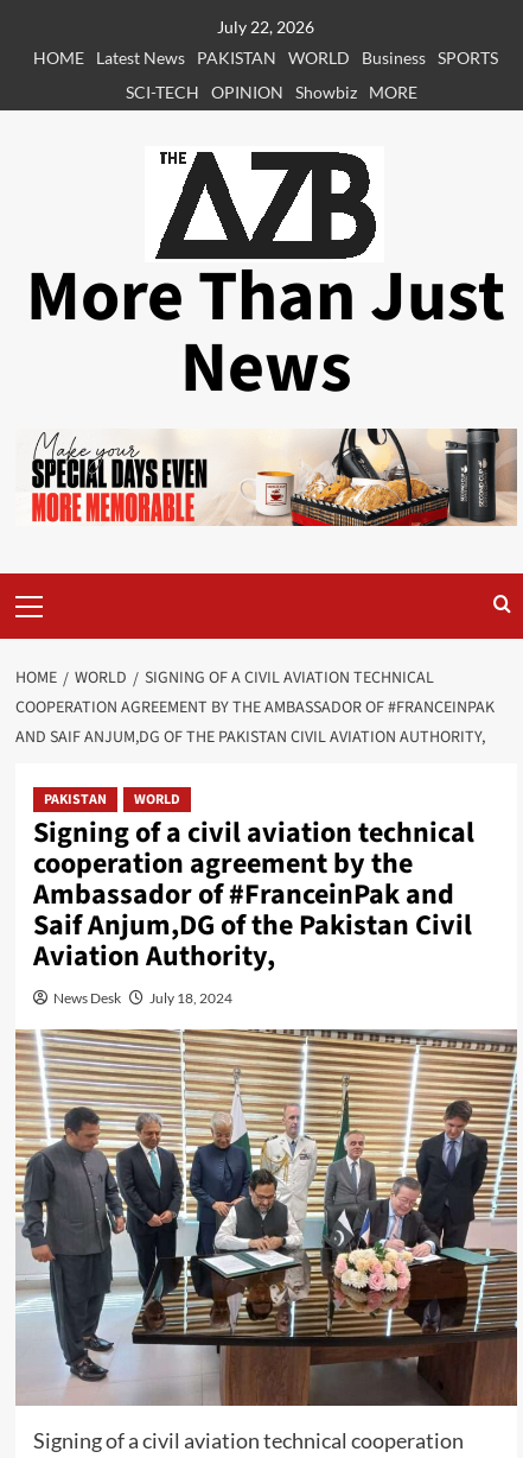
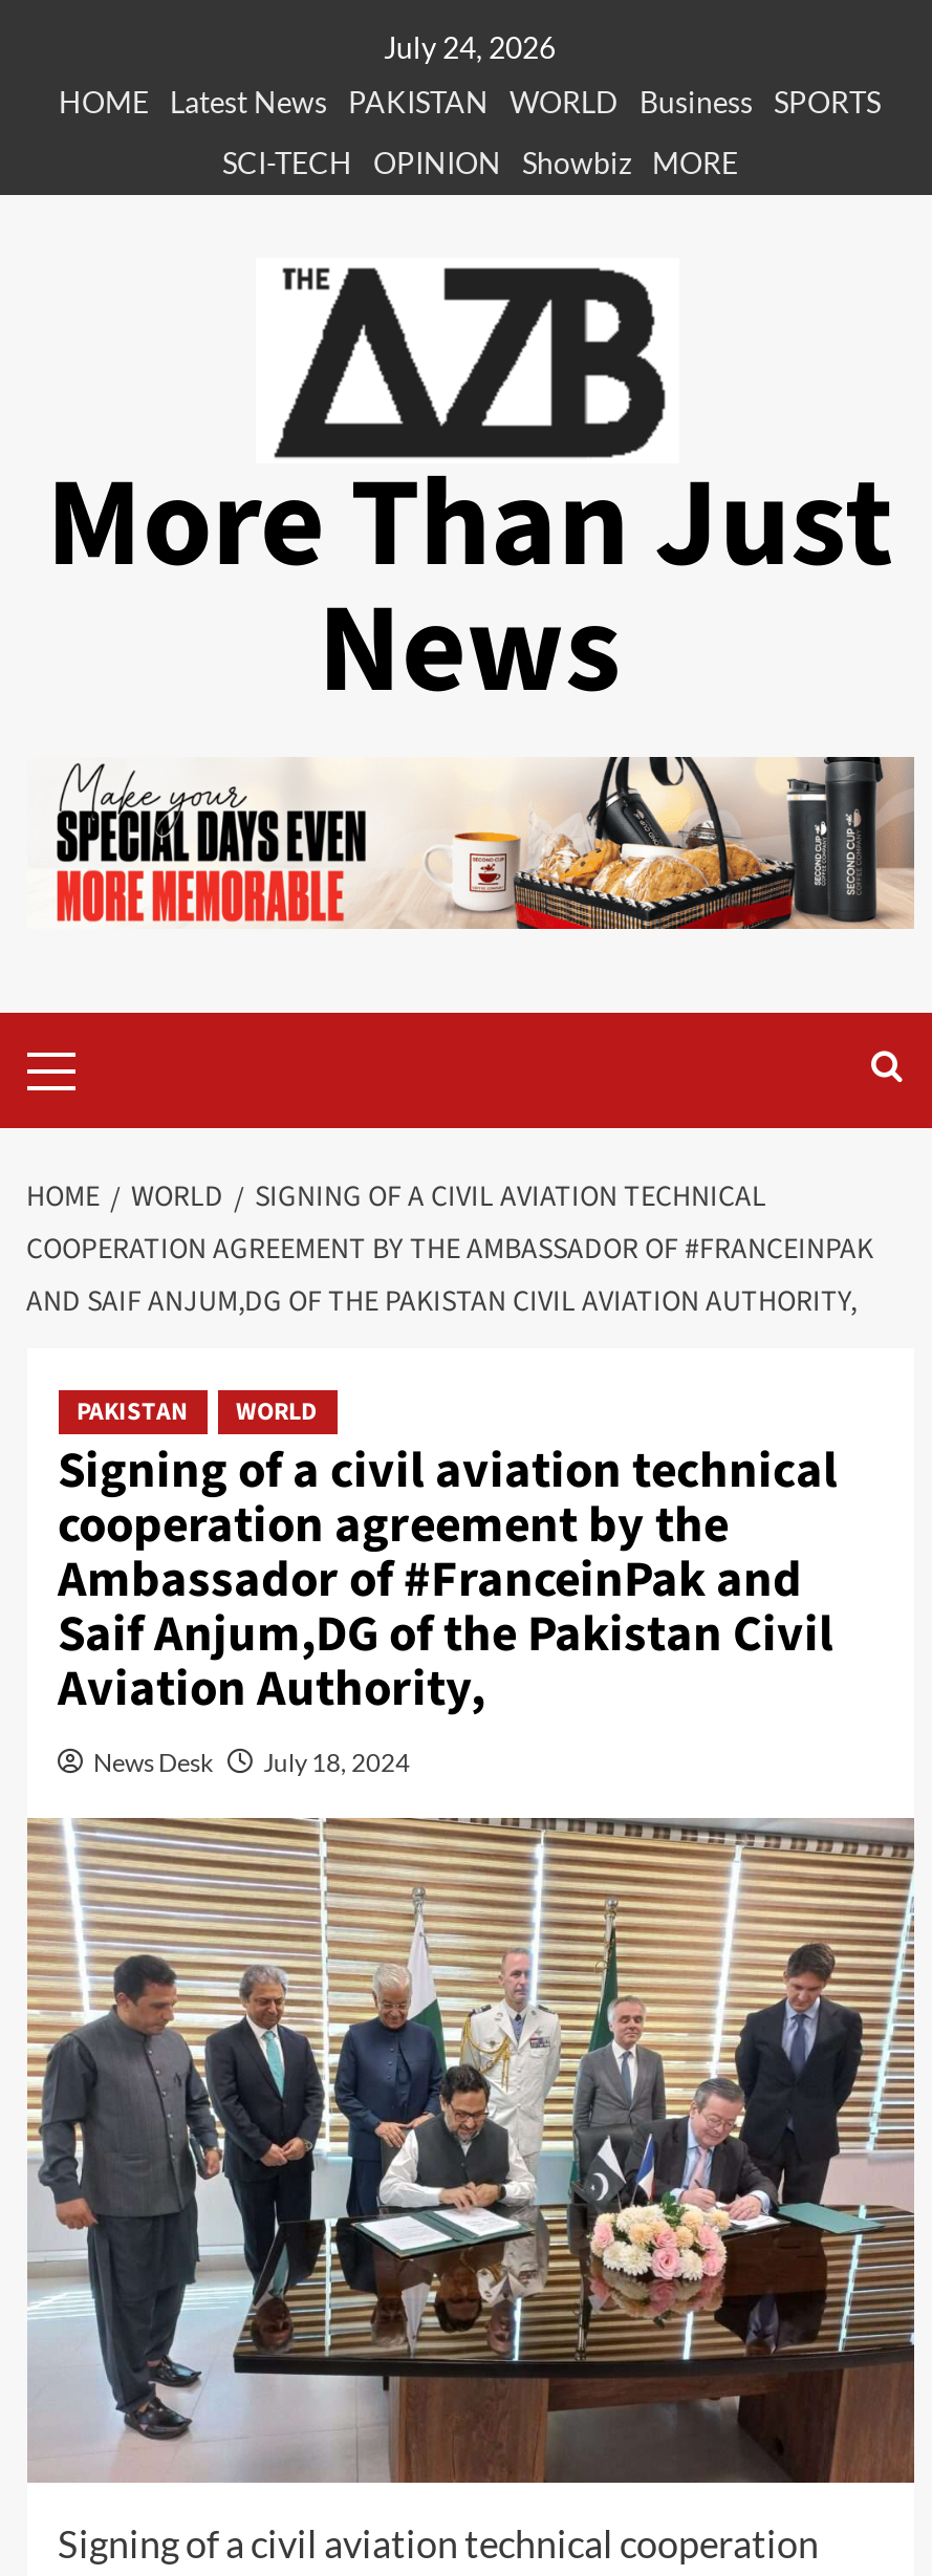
- July 22, 2026
+ July 24, 2026
